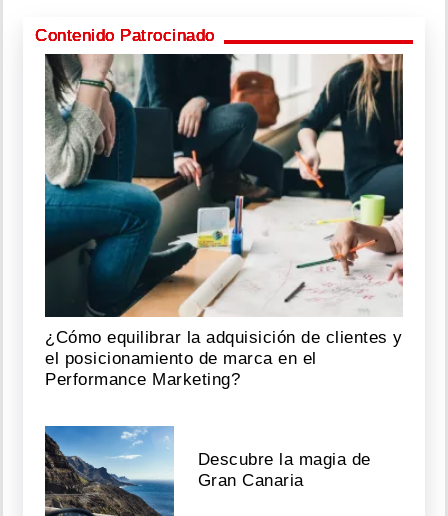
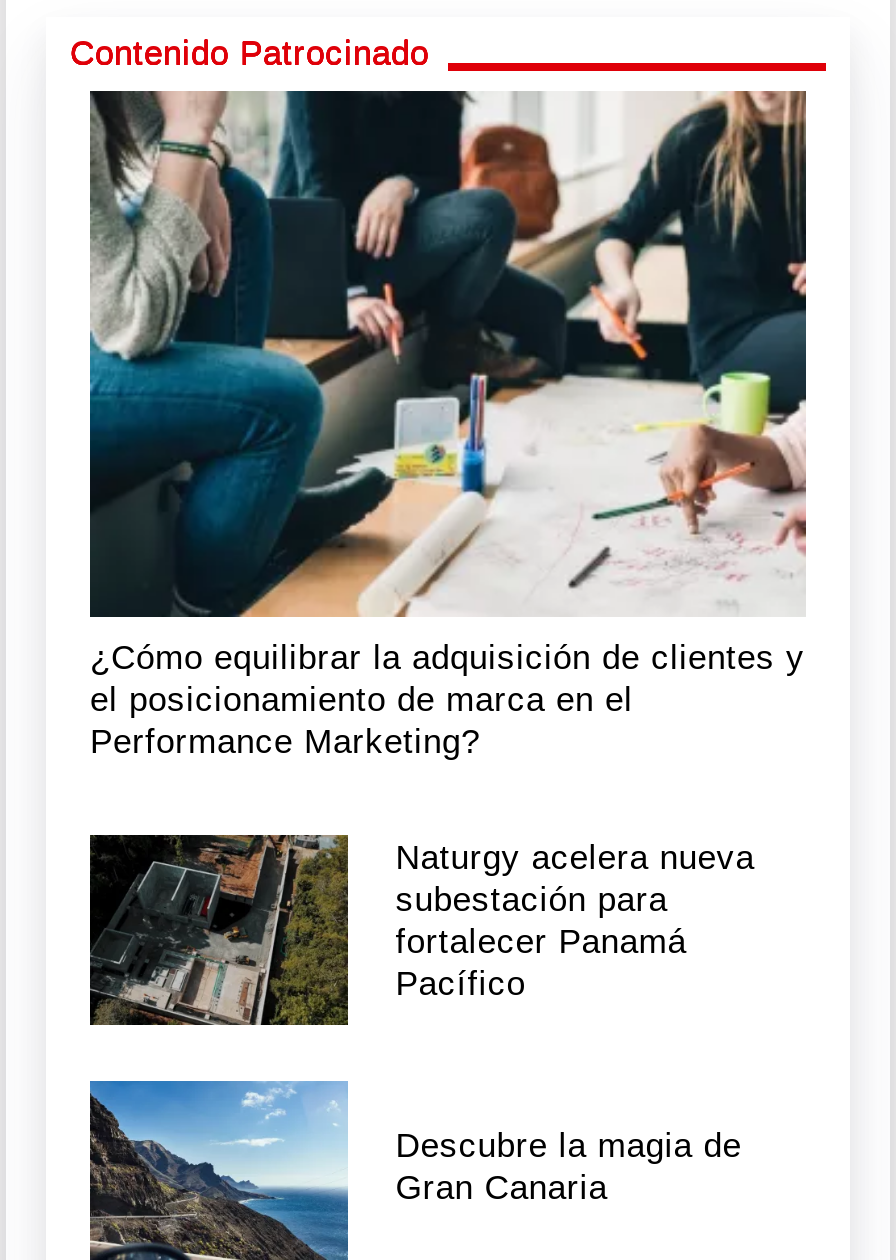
+ [image]
+ Naturgy acelera nueva
+ subestación para
+ fortalecer Panamá
+ Pacífico
